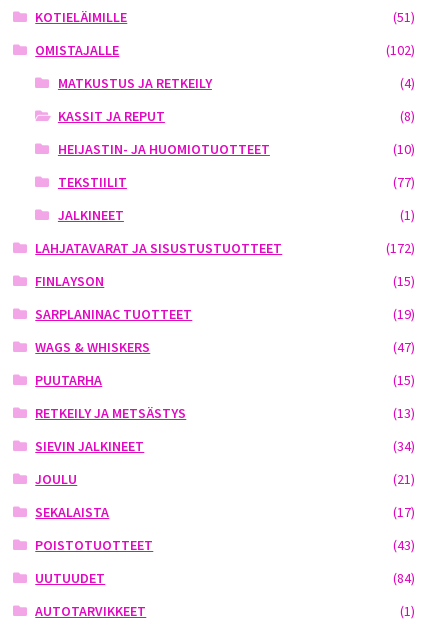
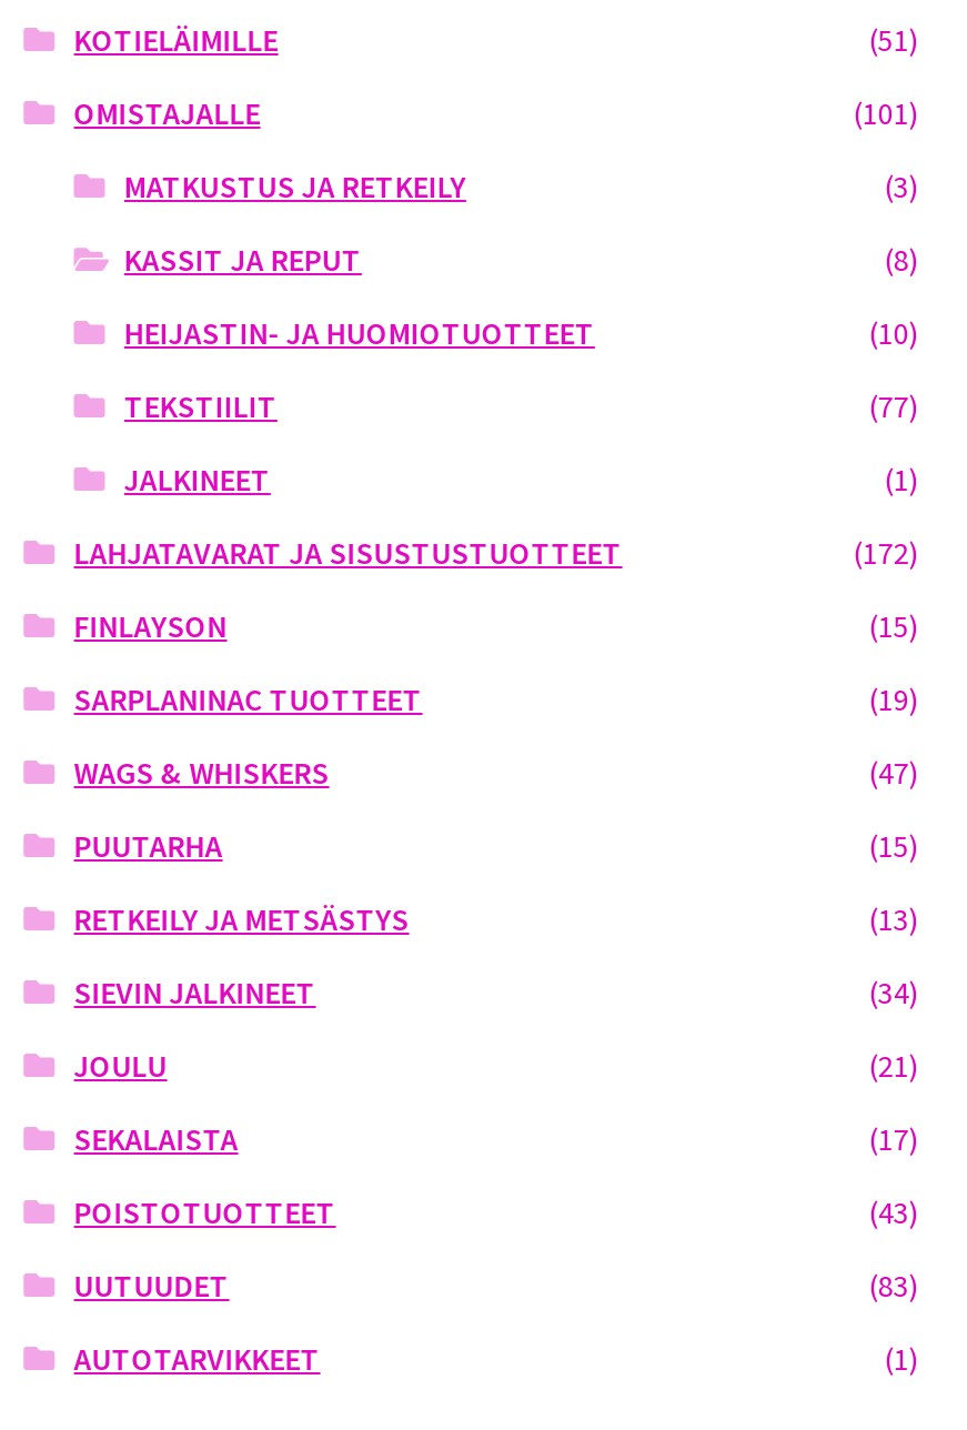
- (102)
+ (101)

- (4)
+ (3)

- (84)
+ (83)
